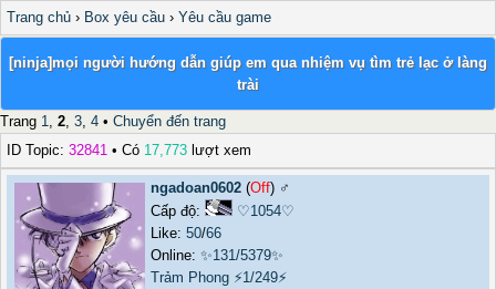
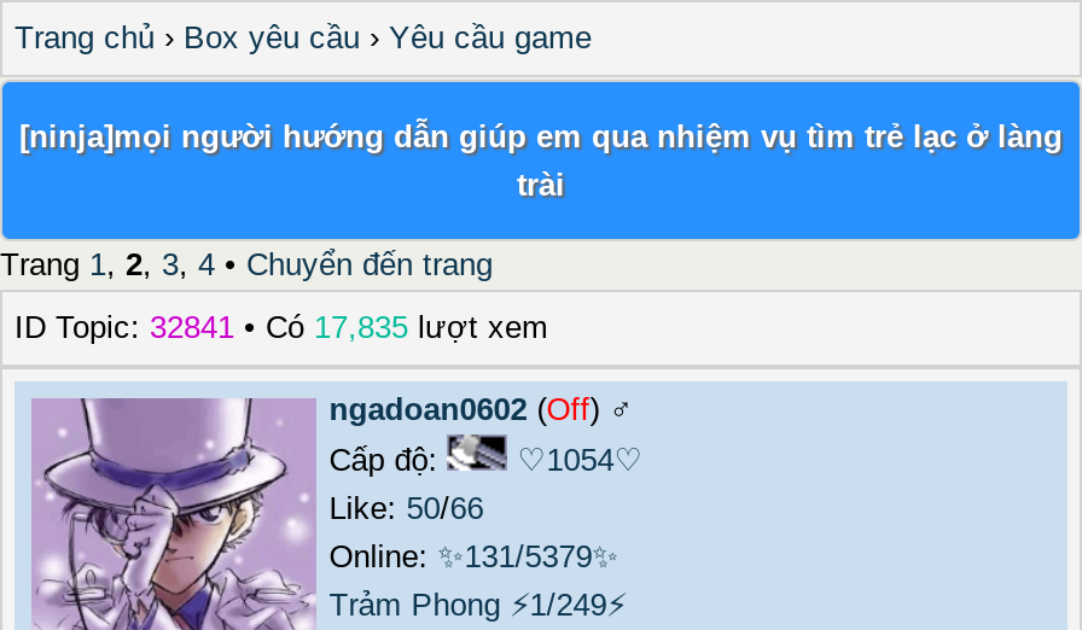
- ID Topic: 32841 • Có 17,773 lượt xem
+ ID Topic: 32841 • Có 17,835 lượt xem
